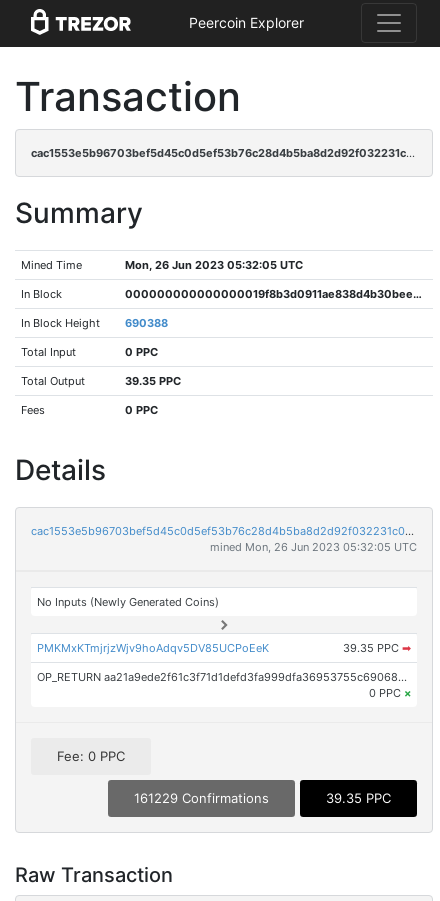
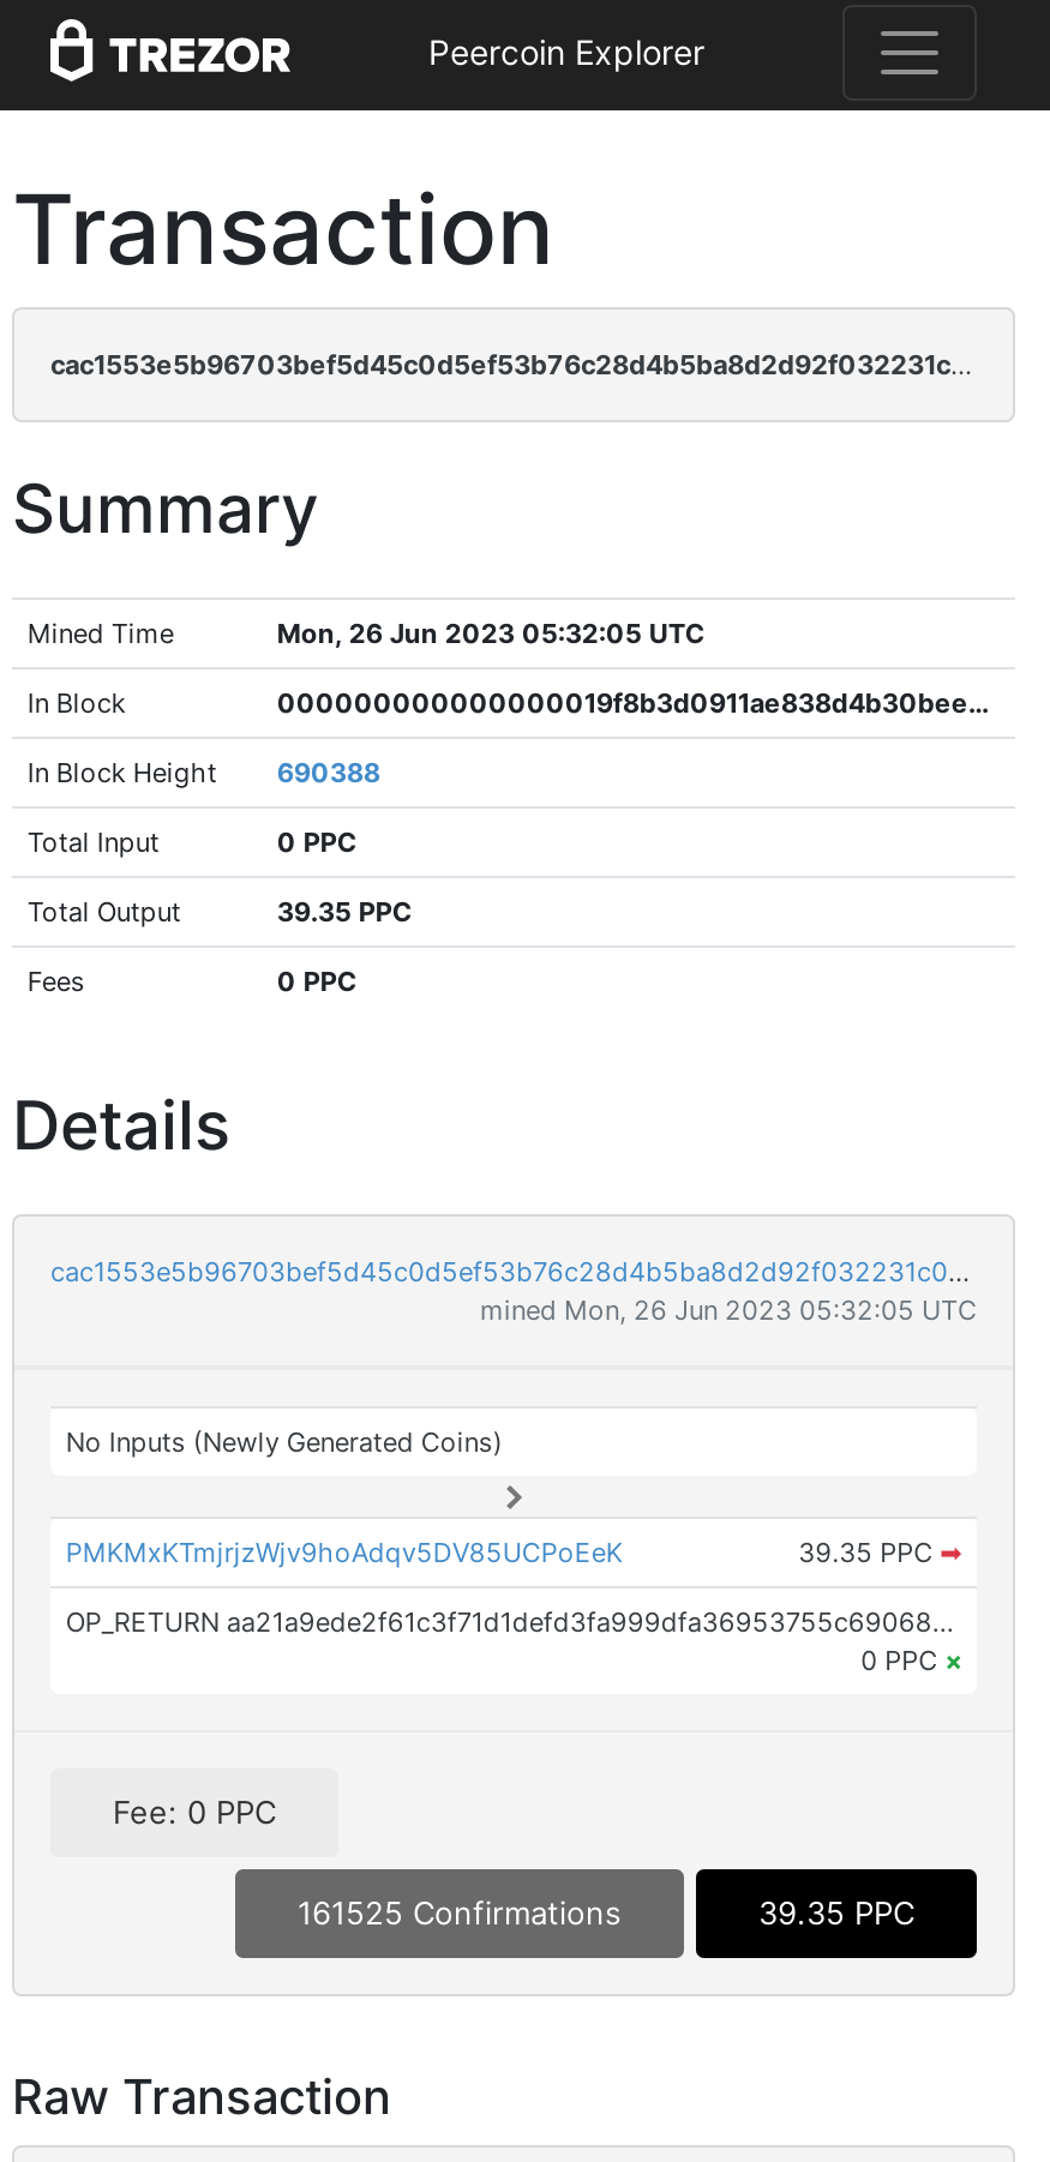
- 161229 Confirmations
+ 161525 Confirmations
